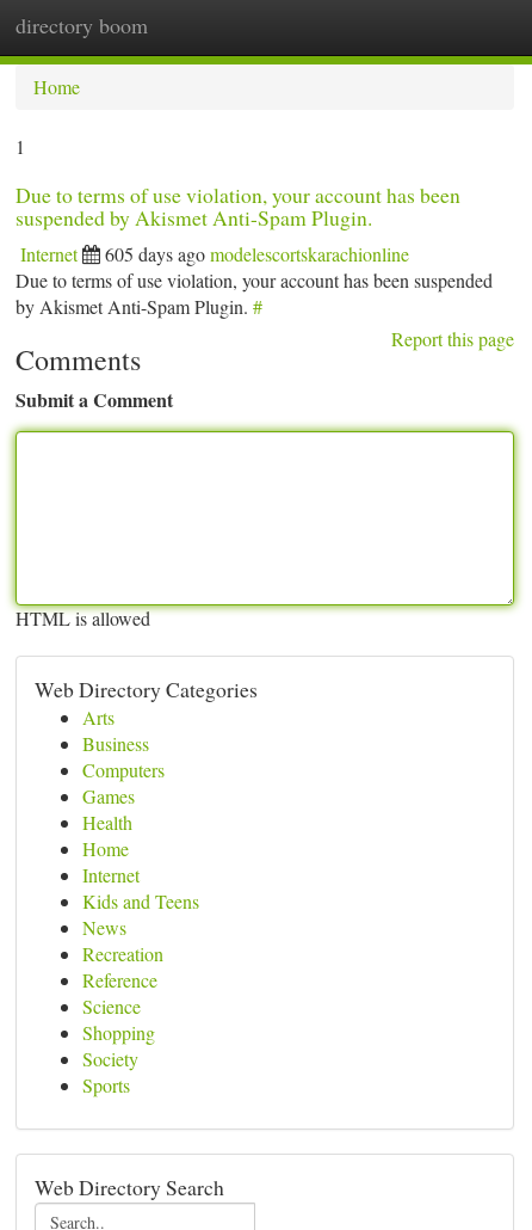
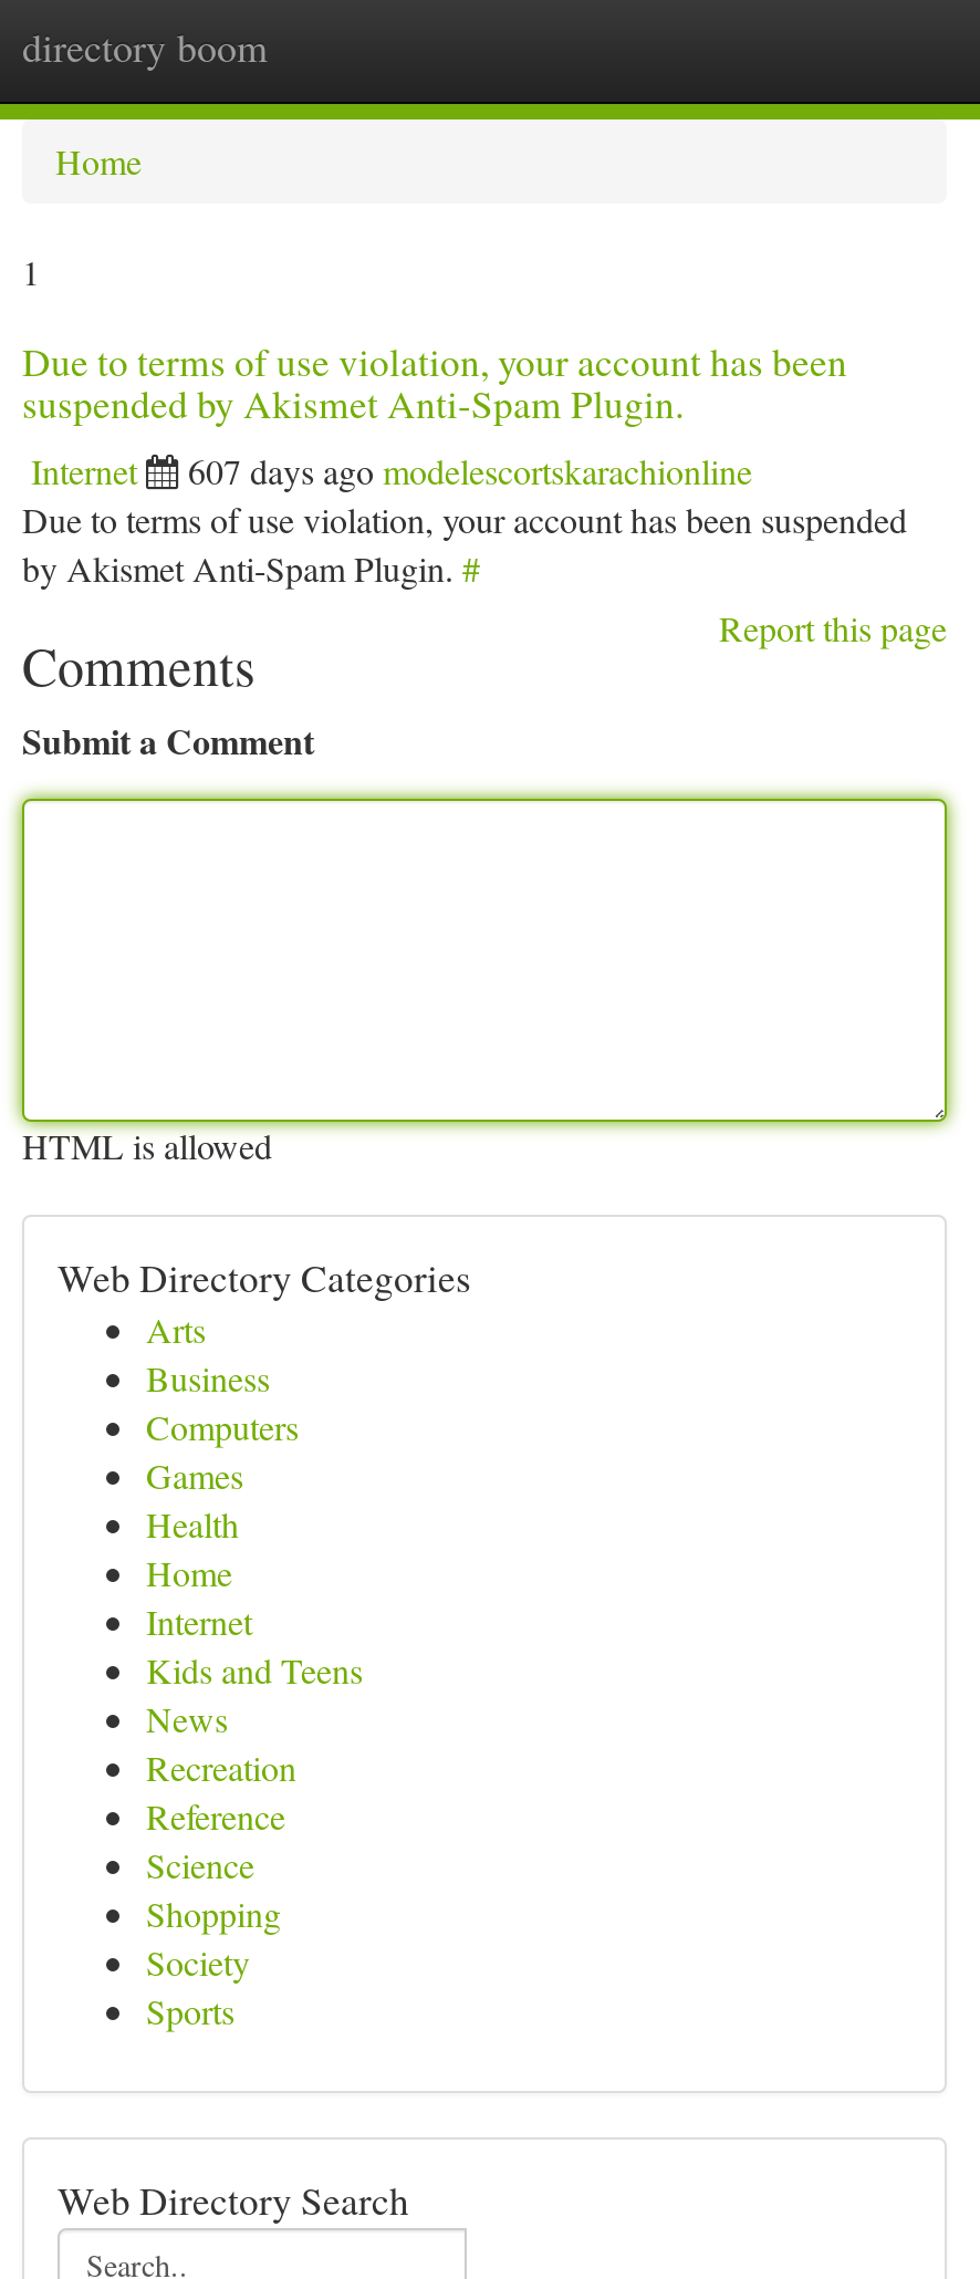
- 605 days ago modelescortskarachionline
+ 607 days ago modelescortskarachionline
